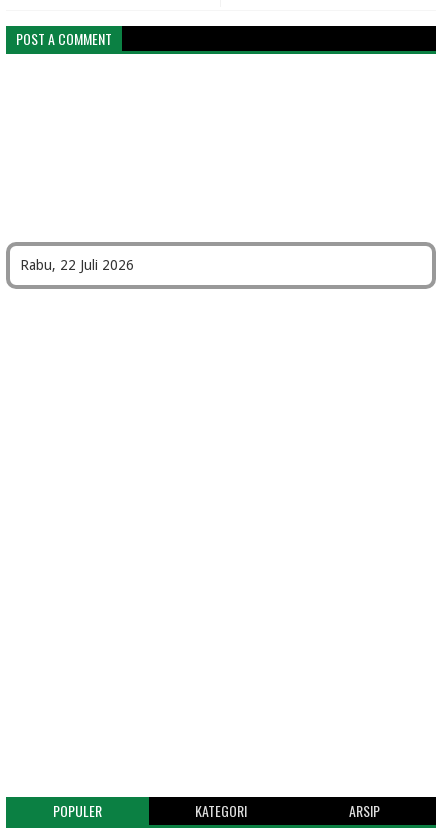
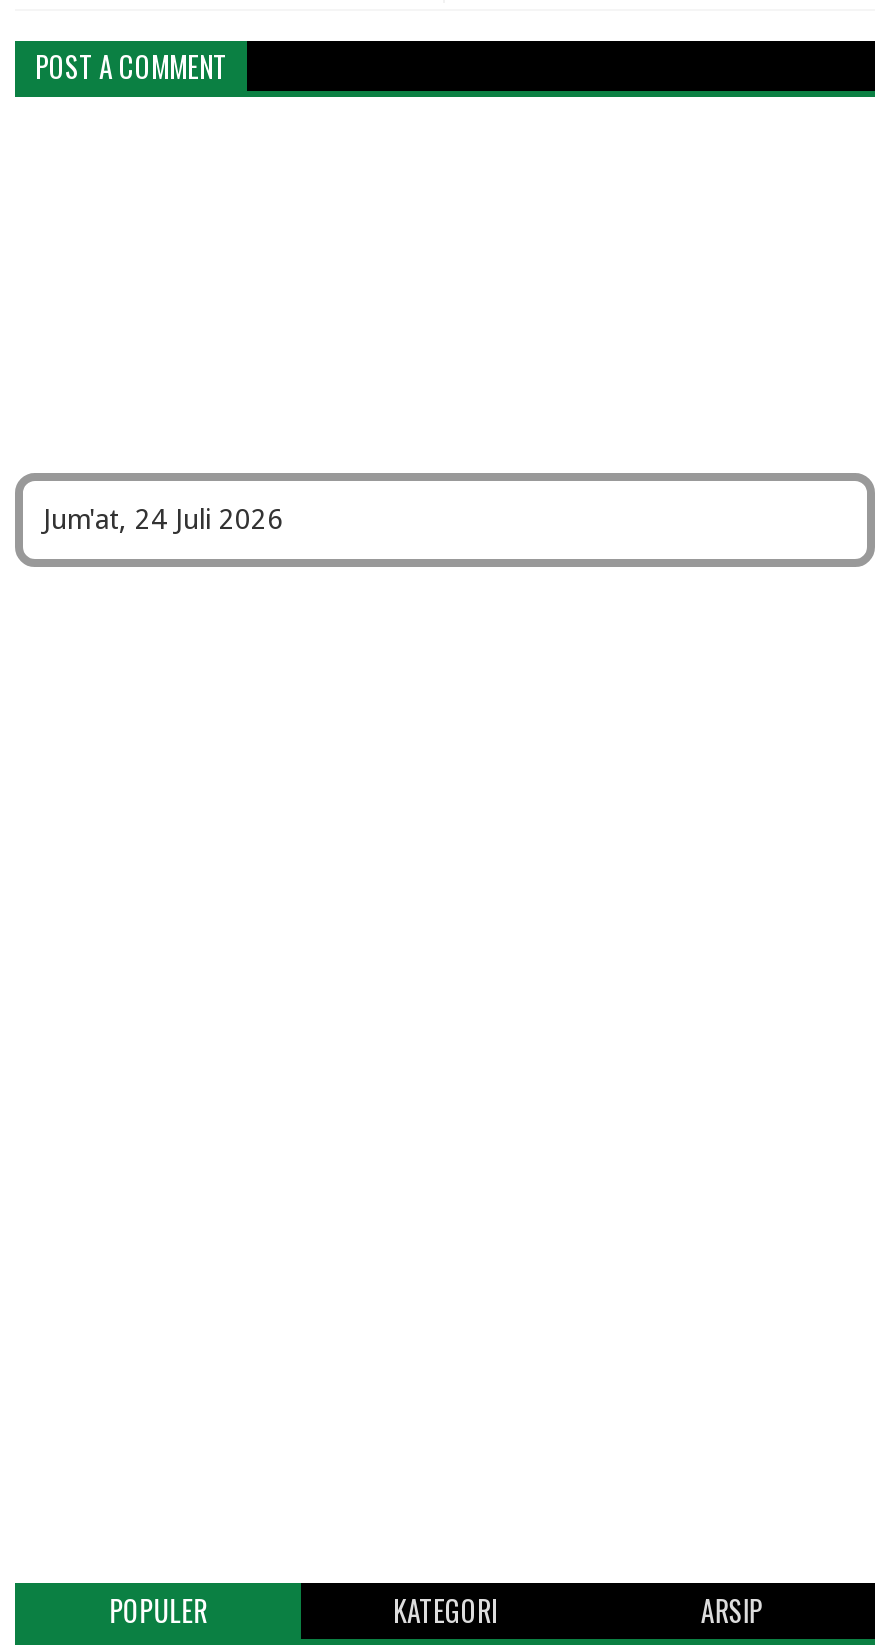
- Rabu, 22 Juli 2026
+ Jum'at, 24 Juli 2026
